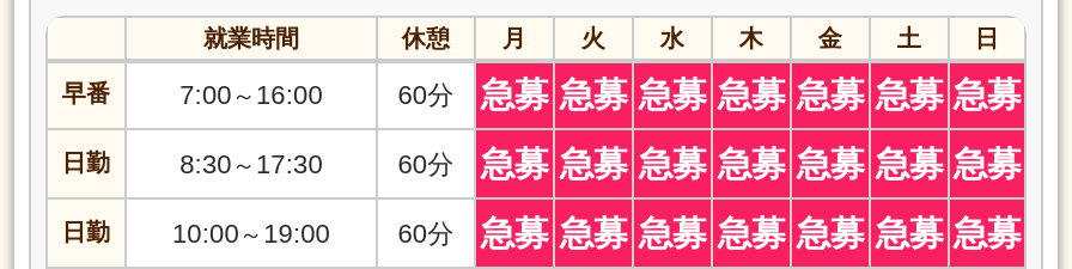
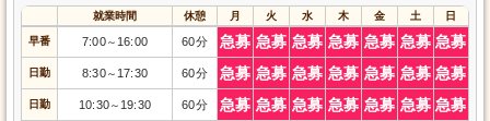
- 10:00～19:00
+ 10:30～19:30
